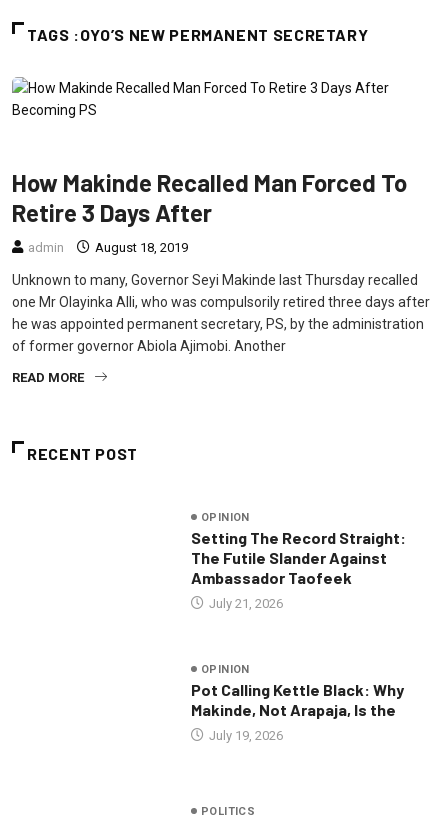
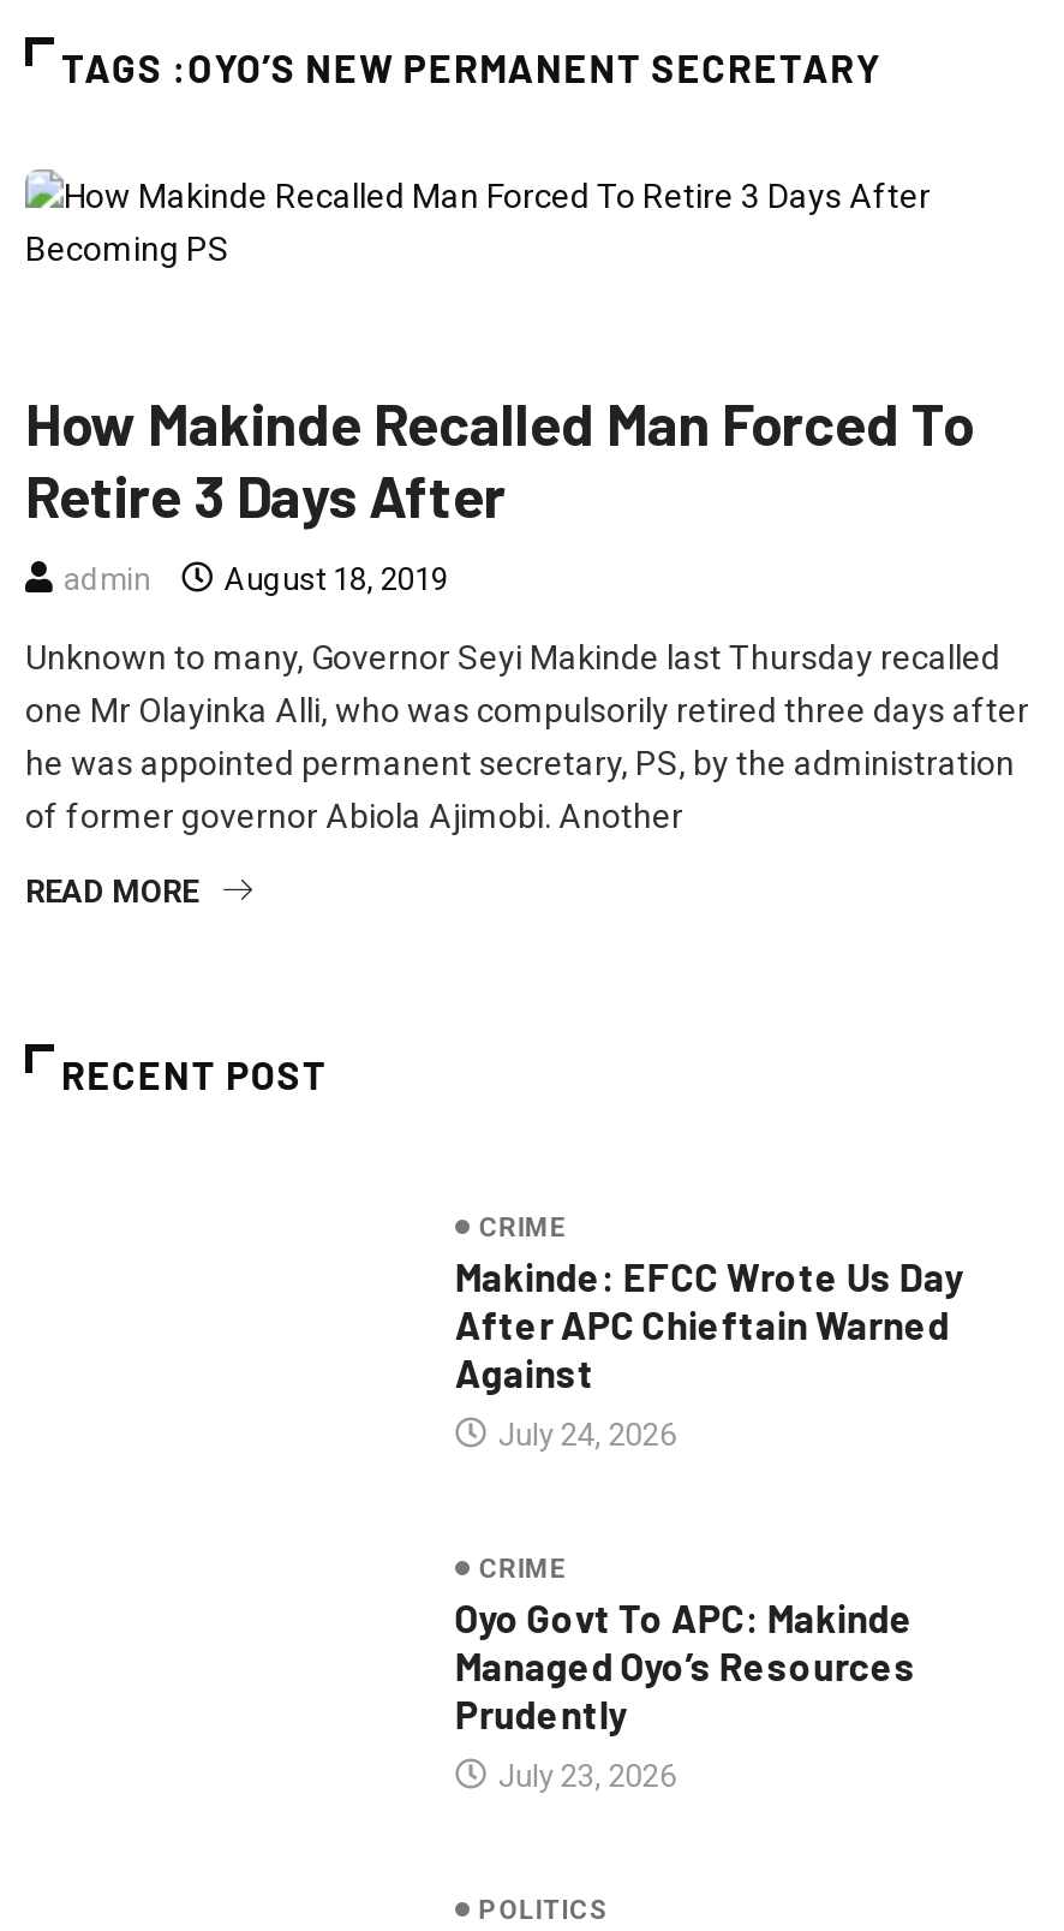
- OPINION
- Setting The Record Straight:
- The Futile Slander Against
- Ambassador Taofeek
+ CRIME
+ Makinde: EFCC Wrote Us Day
+ After APC Chieftain Warned
+ Against

- July 21, 2026
+ July 24, 2026

- OPINION
- Pot Calling Kettle Black: Why
- Makinde, Not Arapaja, Is the
+ CRIME
+ Oyo Govt To APC: Makinde
+ Managed Oyo’s Resources
+ Prudently

- July 19, 2026
+ July 23, 2026
